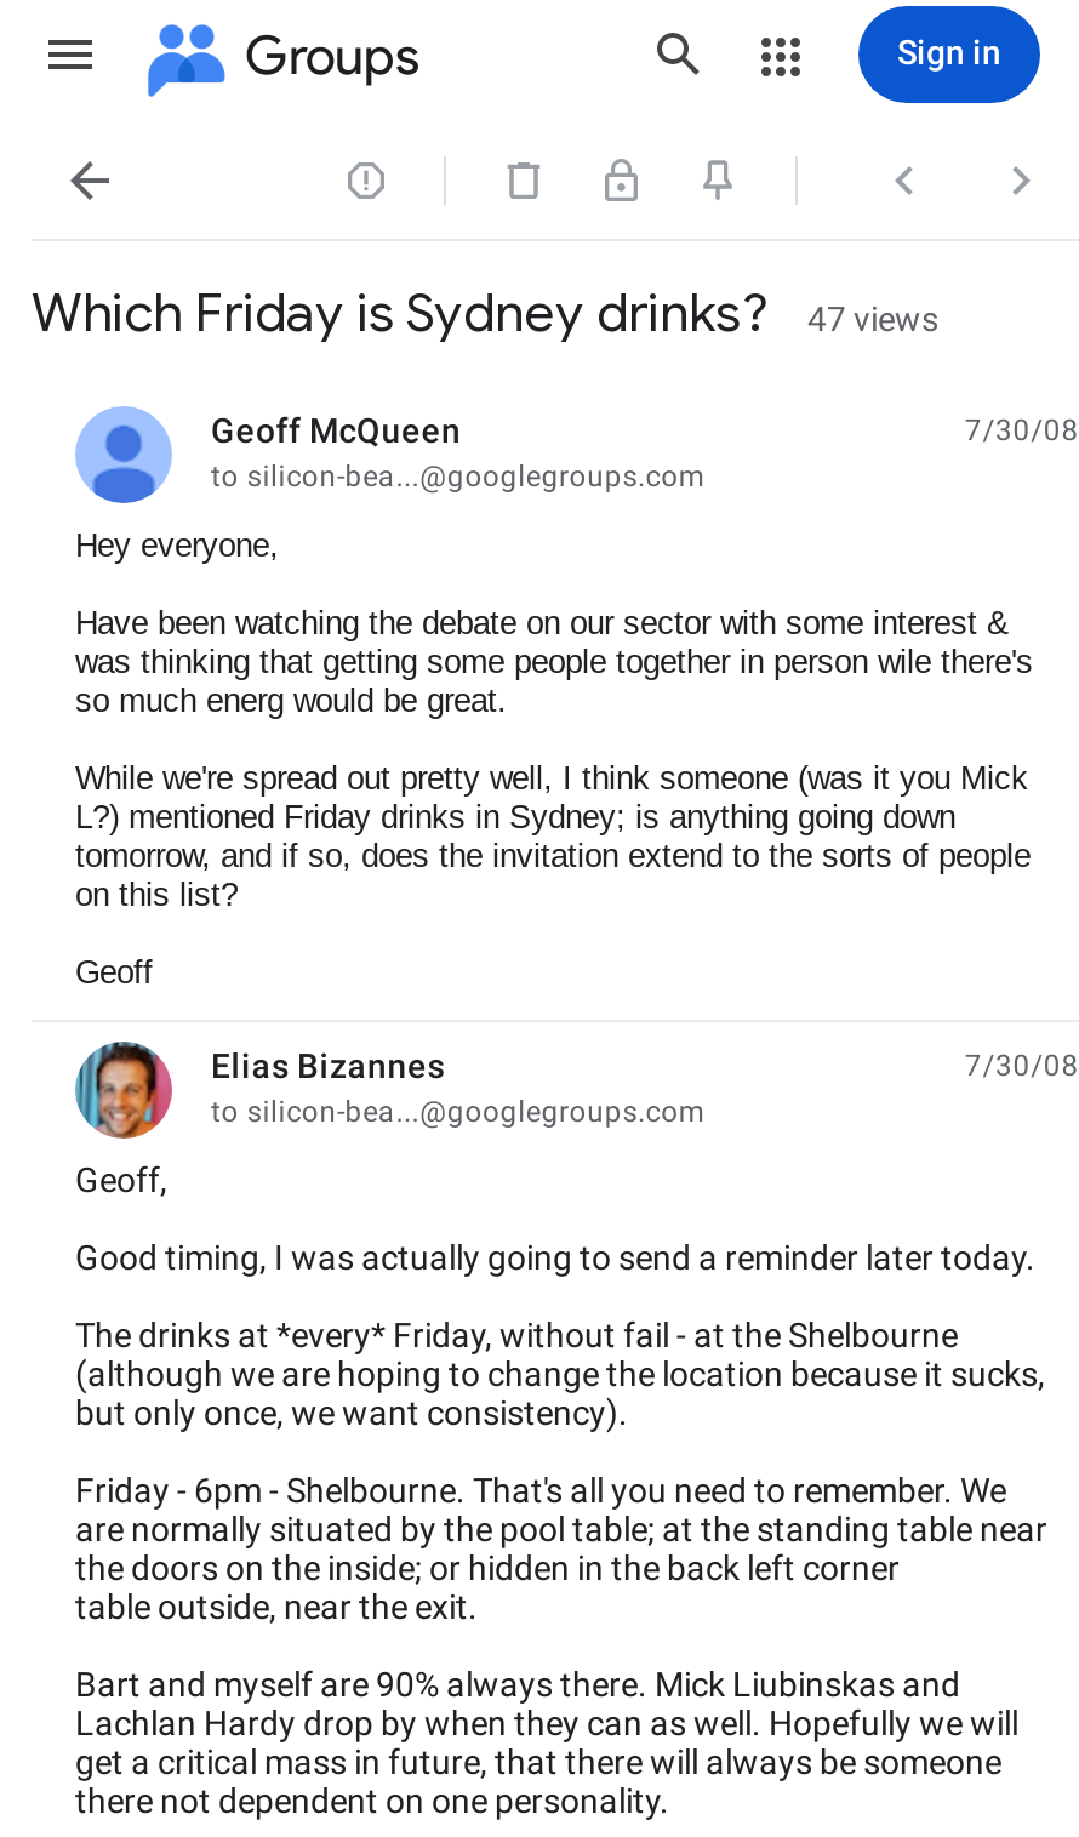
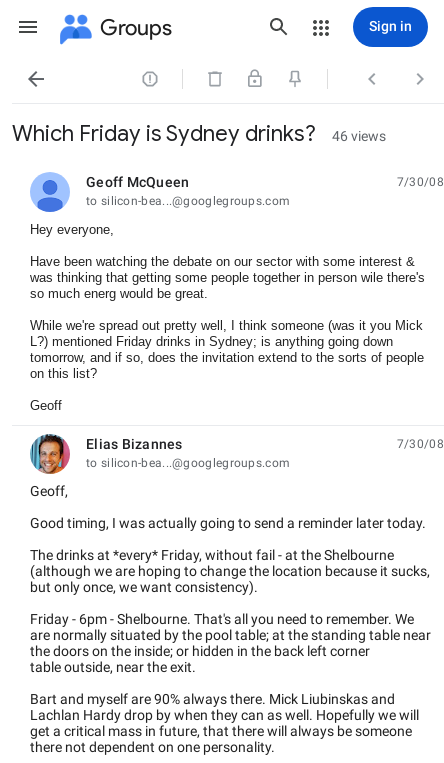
- Which Friday is Sydney drinks? 47 views
+ Which Friday is Sydney drinks? 46 views
